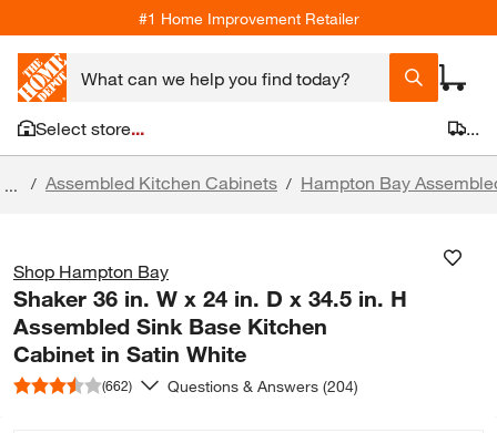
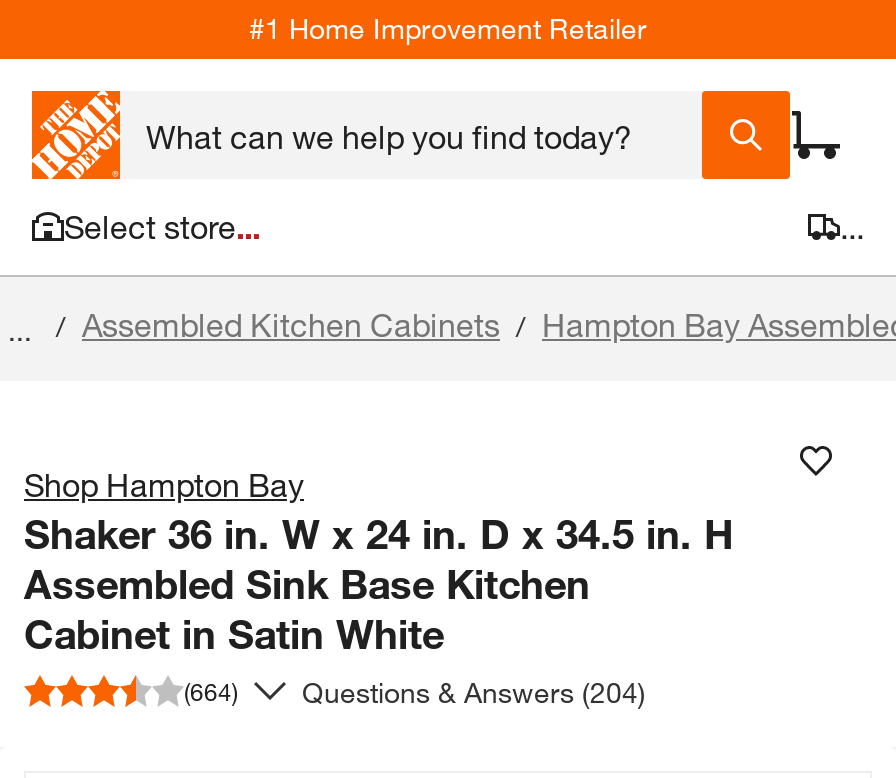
- (662) Questions & Answers (204)
+ (664) Questions & Answers (204)
